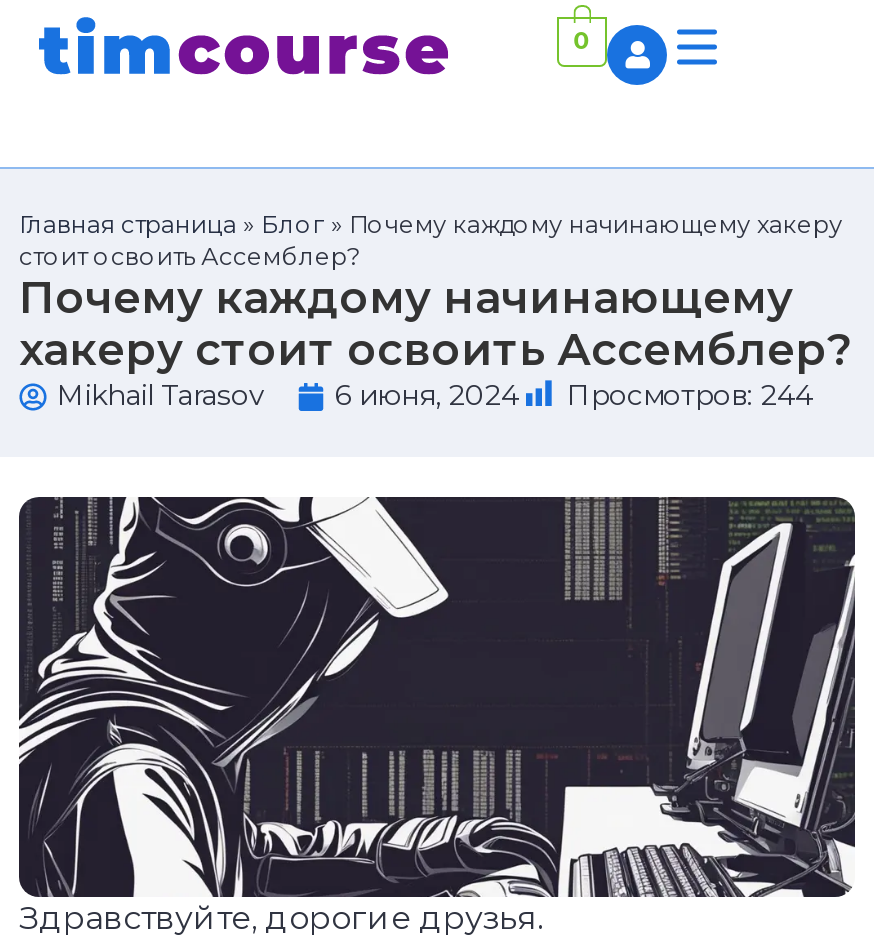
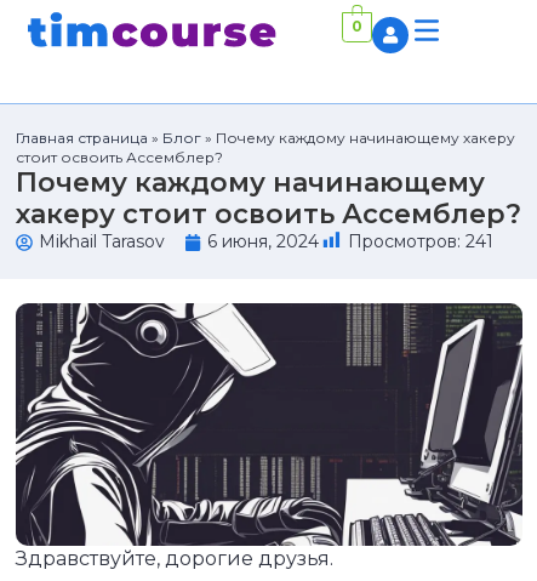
- Просмотров: 244
+ Просмотров: 241
